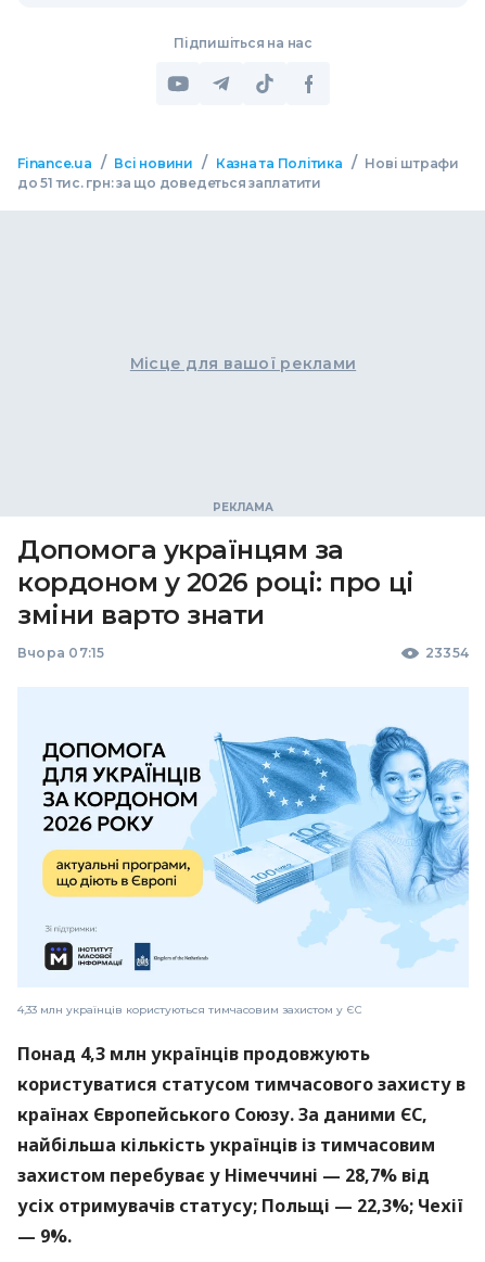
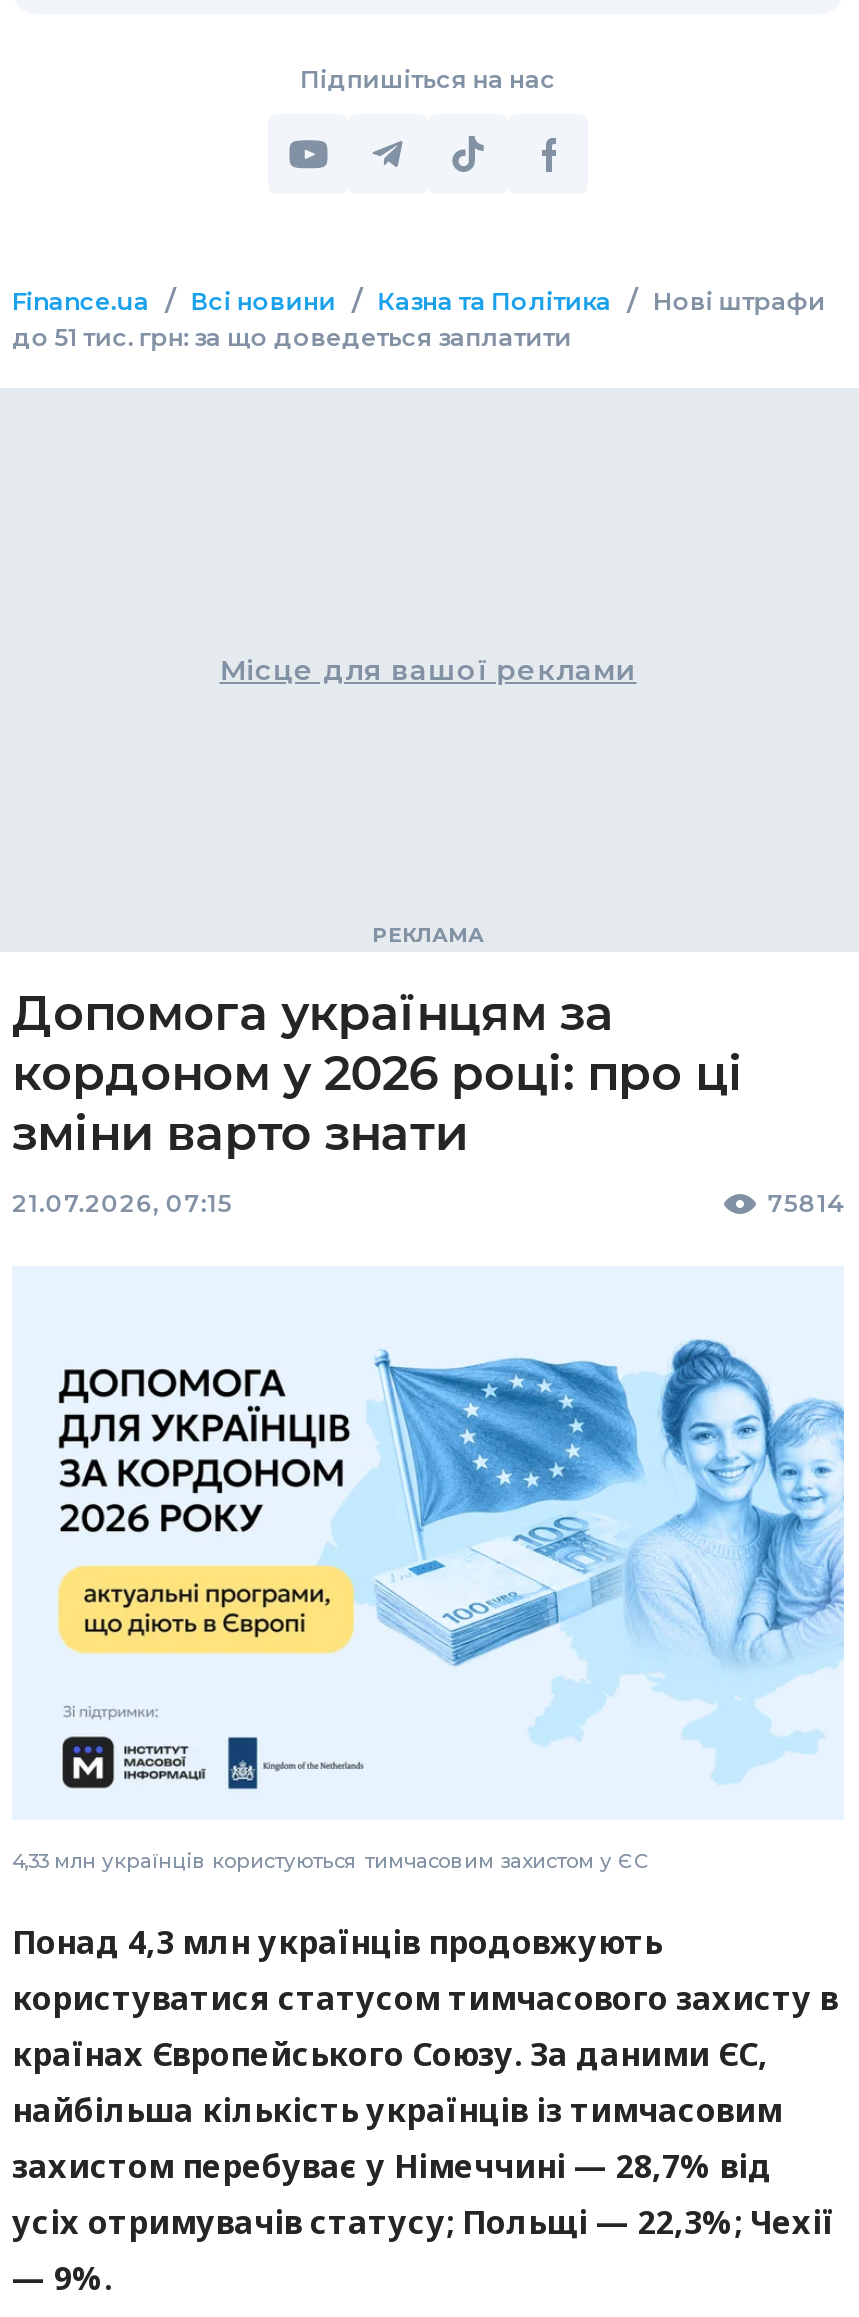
- Вчора 07:15
- 23354
+ 21.07.2026, 07:15
+ 75814
